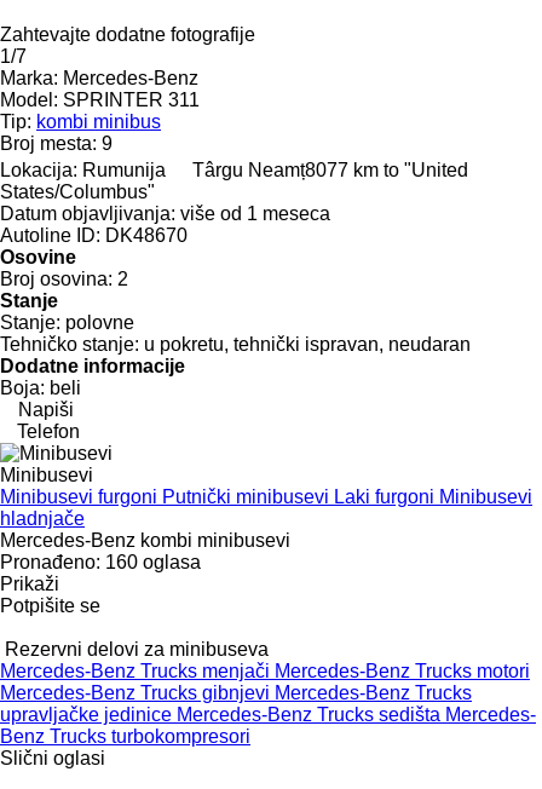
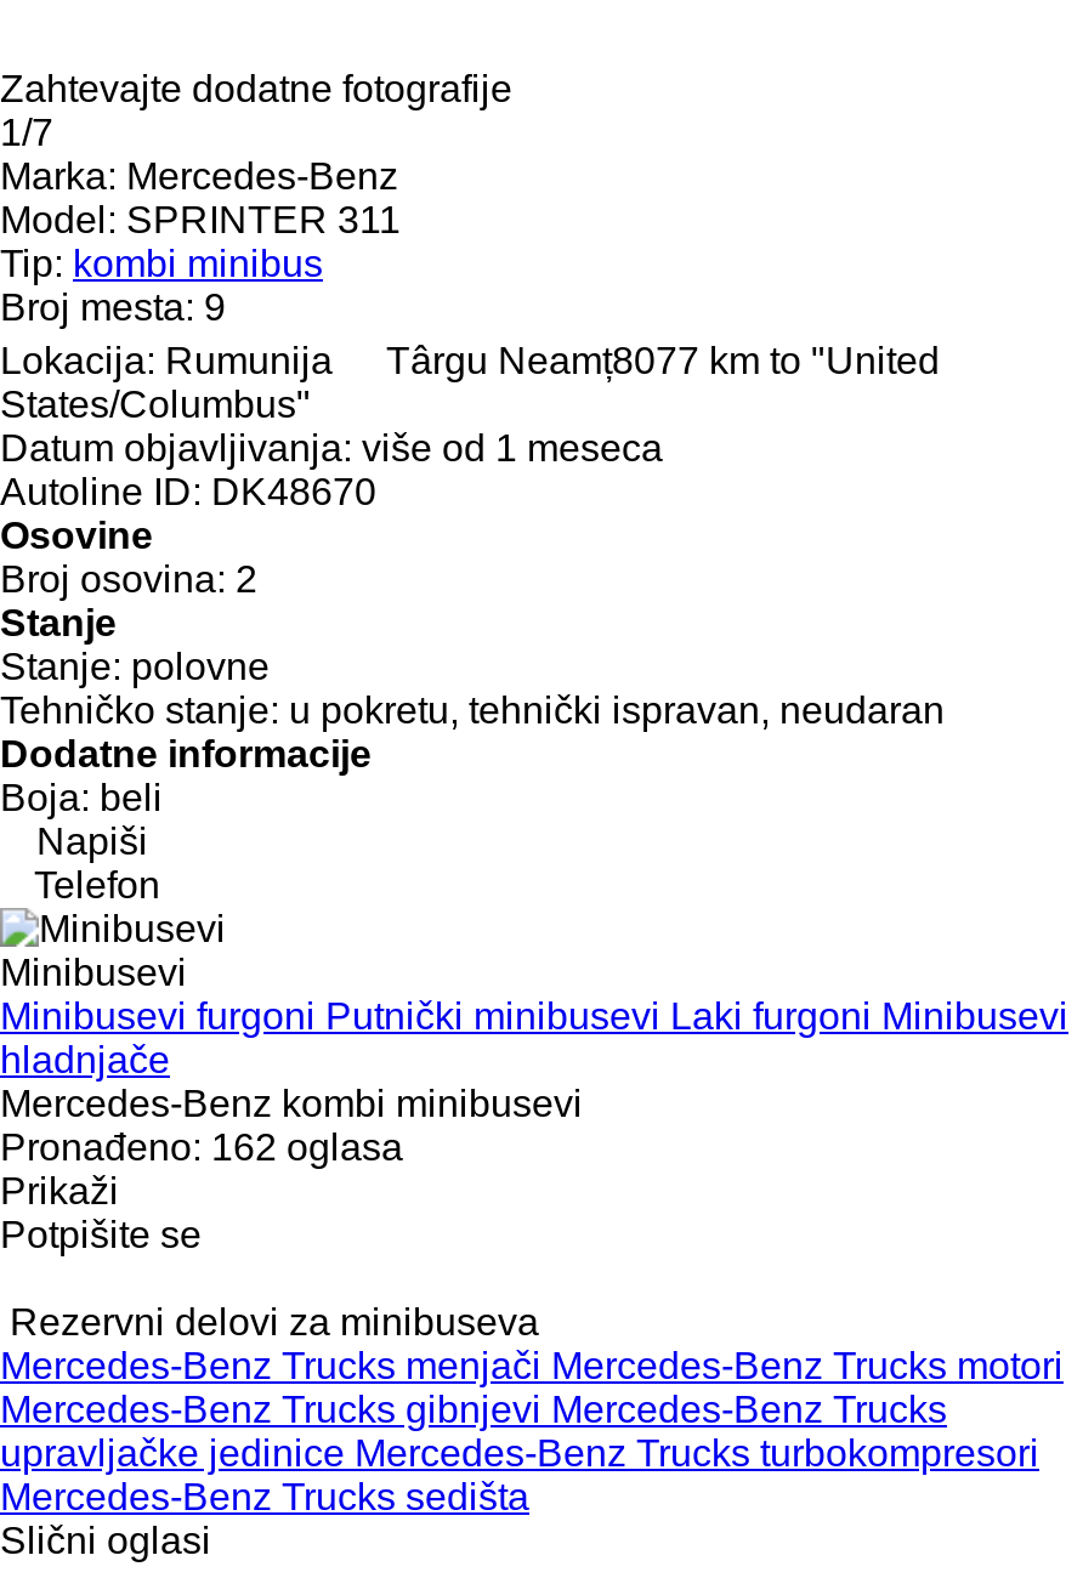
- Pronađeno: 160 oglasa
+ Pronađeno: 162 oglasa

- upravljačke jedinice Mercedes-Benz Trucks sedišta Mercedes-
- Benz Trucks turbokompresori
+ upravljačke jedinice Mercedes-Benz Trucks turbokompresori
+ Mercedes-Benz Trucks sedišta
